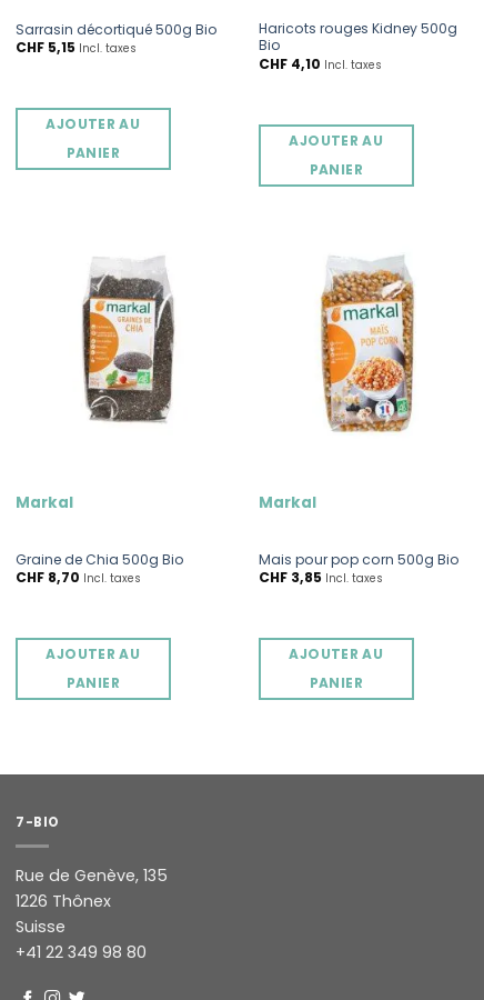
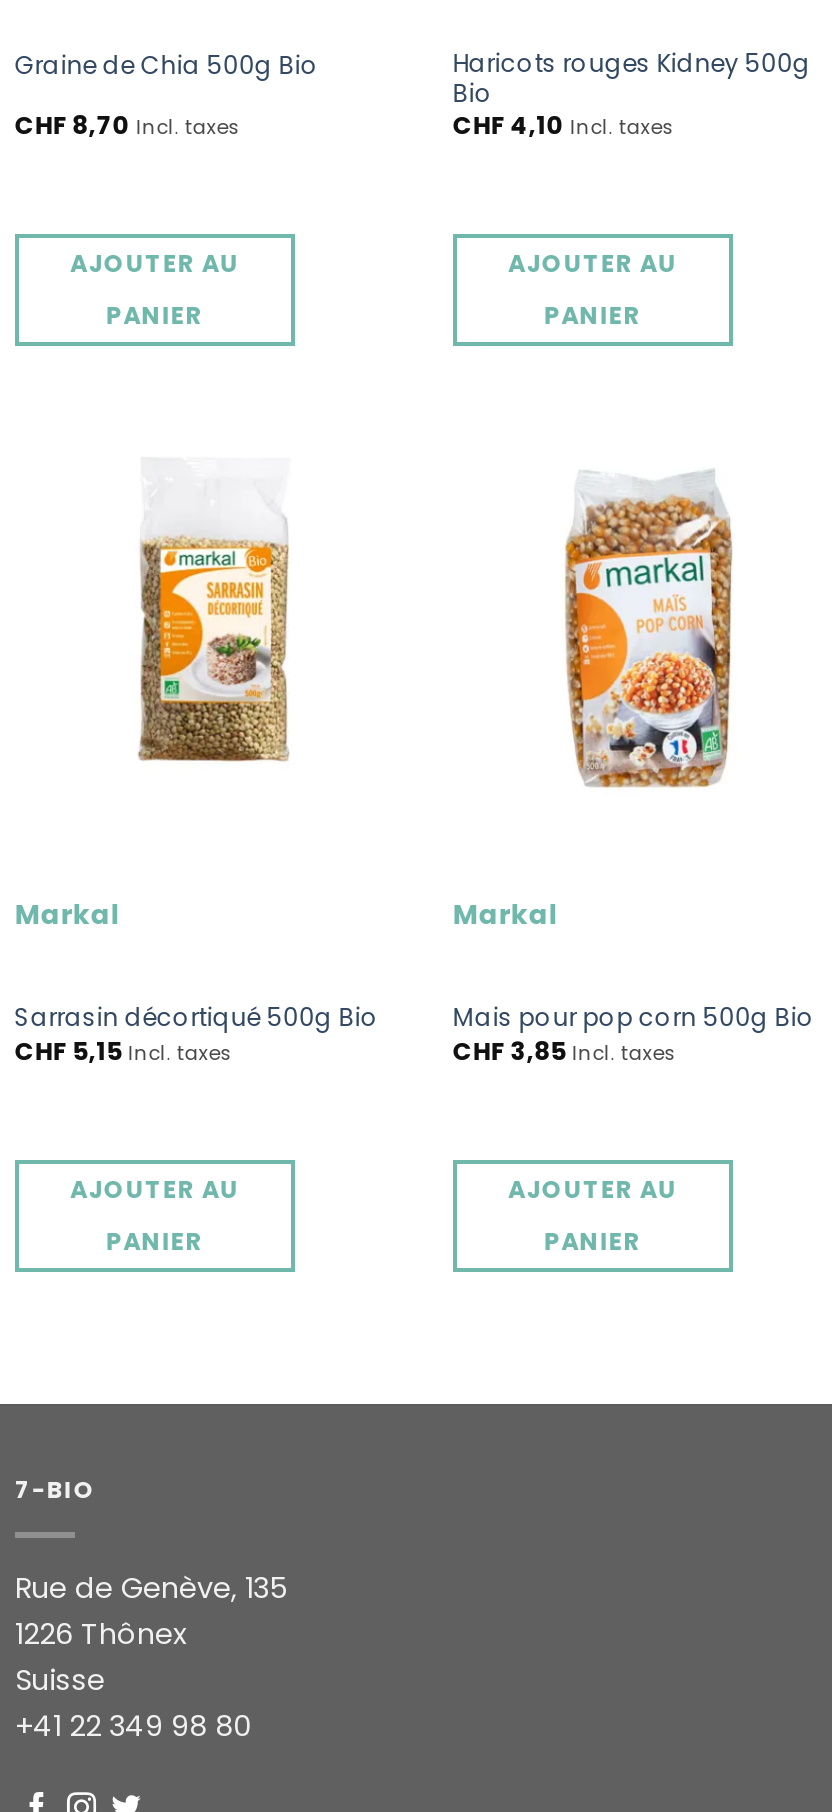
moved down: Sarrasin décortiqué 500g Bio | CHF 5,15 Incl. taxes

- [image]
+ [image]

moved up: Graine de Chia 500g Bio | CHF 8,70 Incl. taxes
